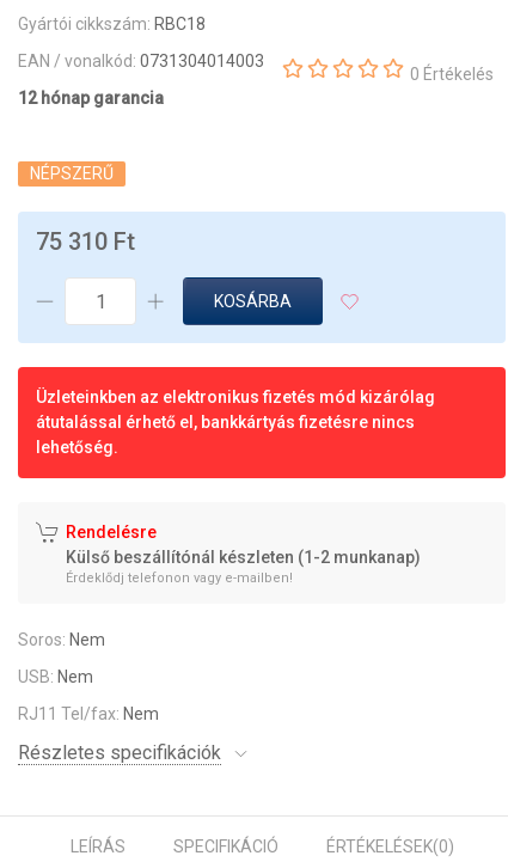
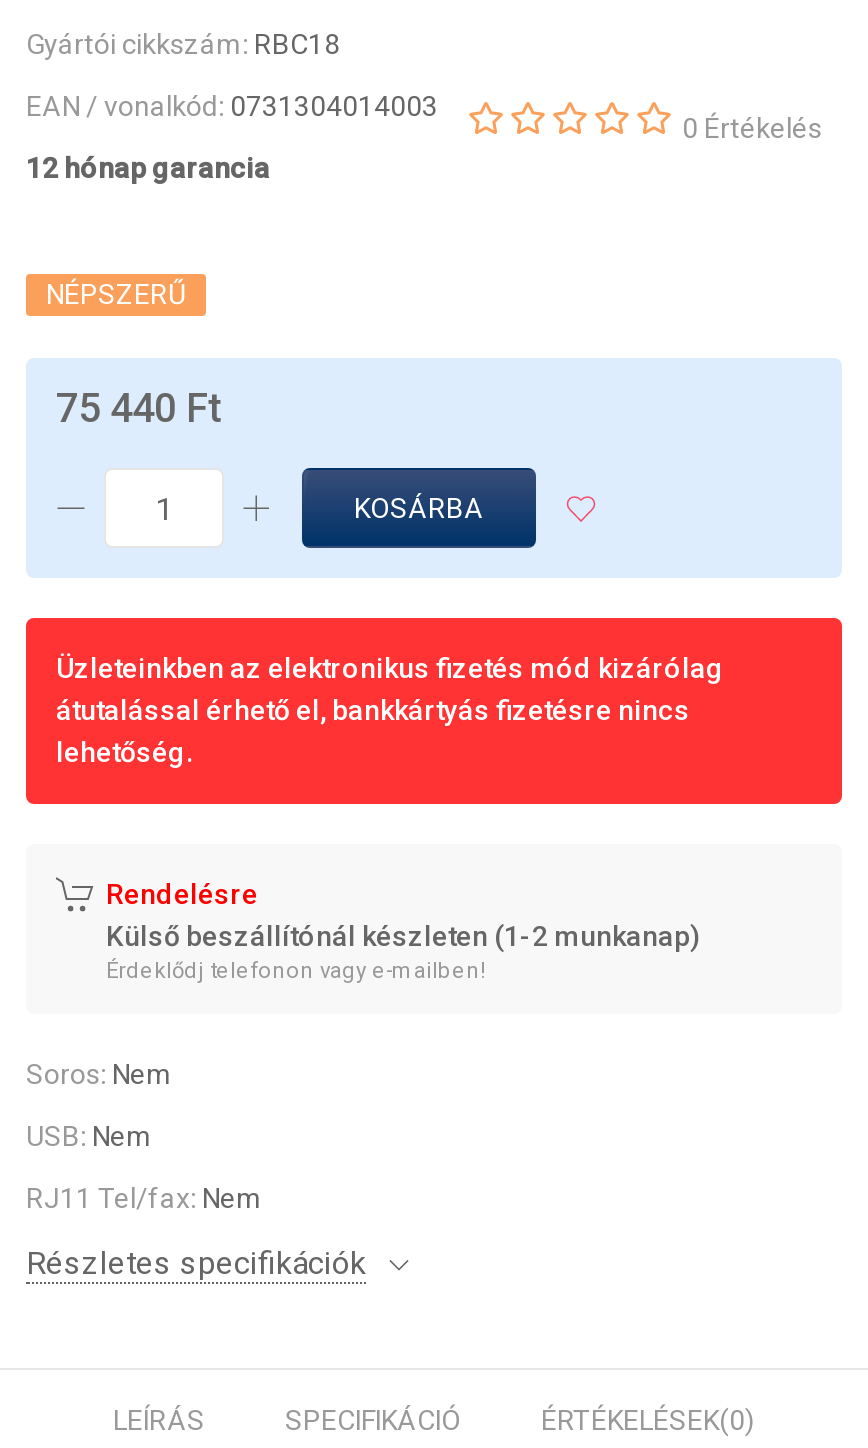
- 75 310 Ft
+ 75 440 Ft
